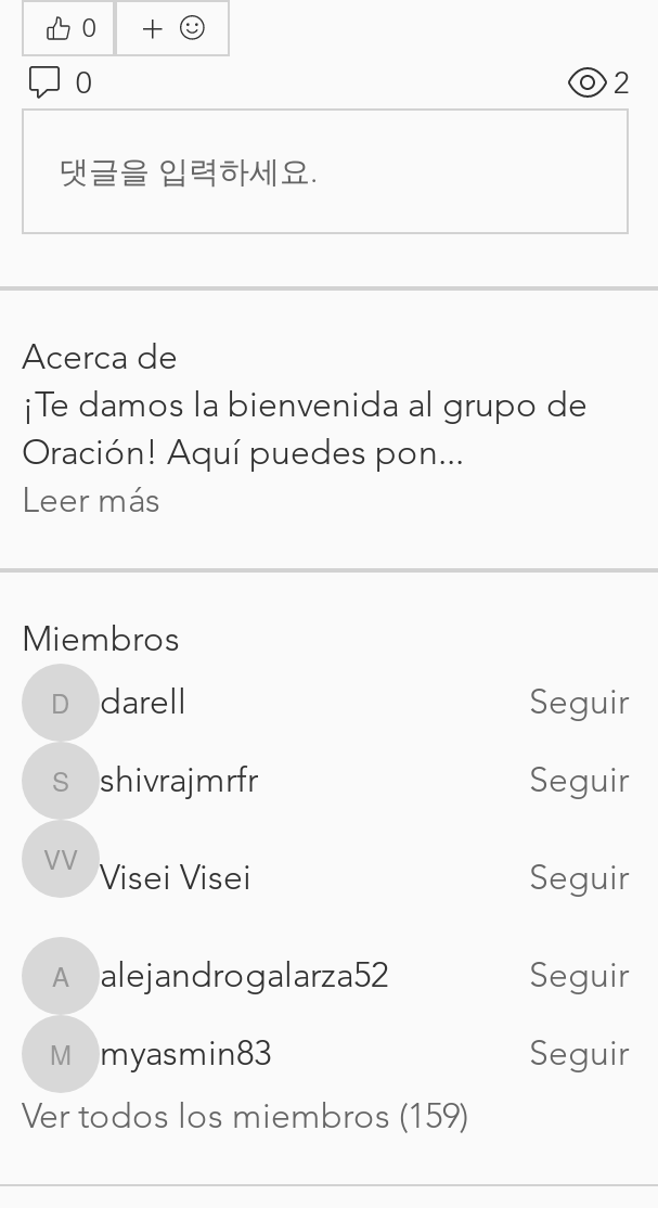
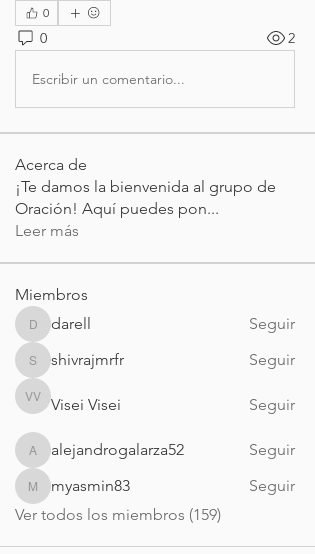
- 댓글을 입력하세요.
+ Escribir un comentario...
